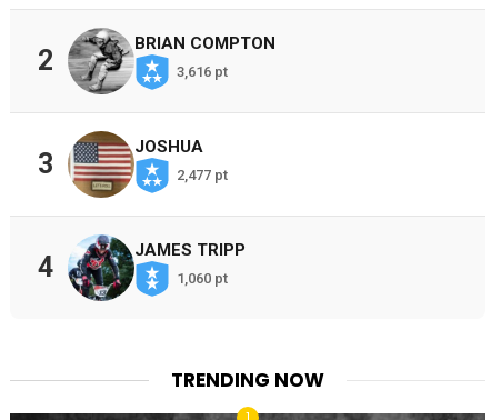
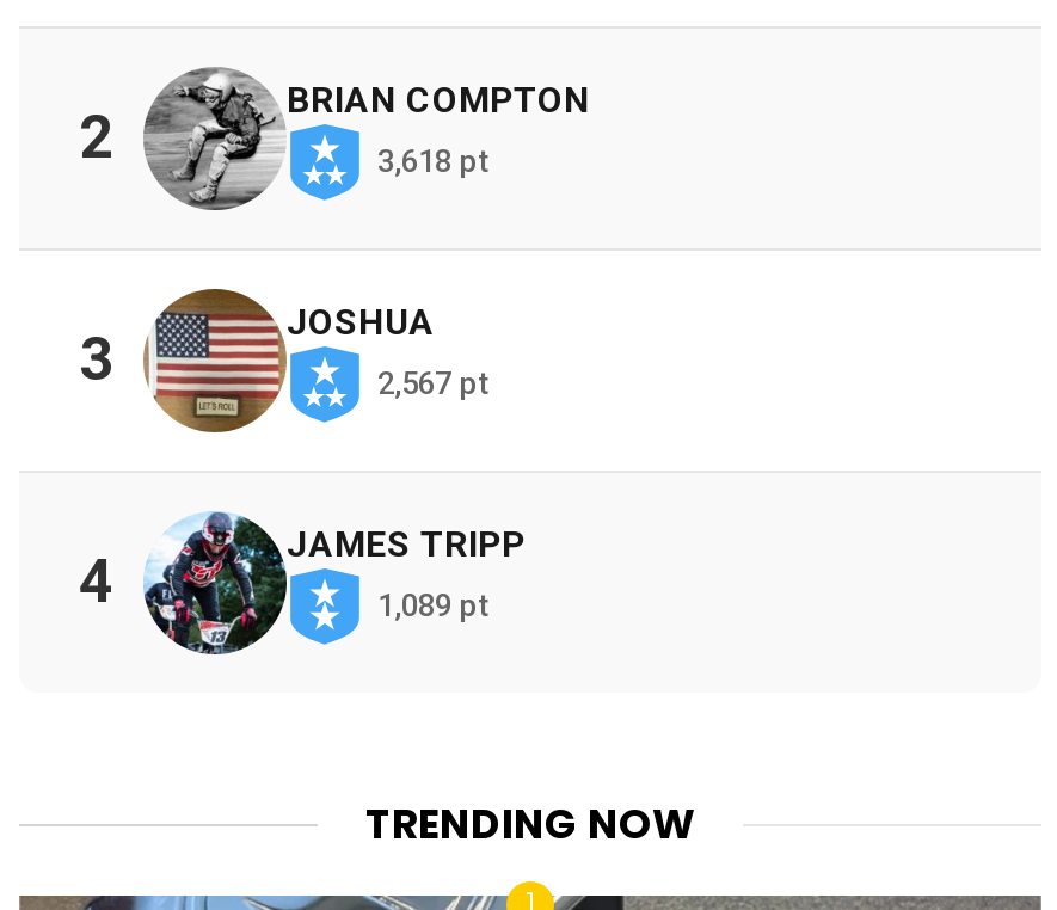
- 3,616 pt
+ 3,618 pt

- 2,477 pt
+ 2,567 pt

- 1,060 pt
+ 1,089 pt
